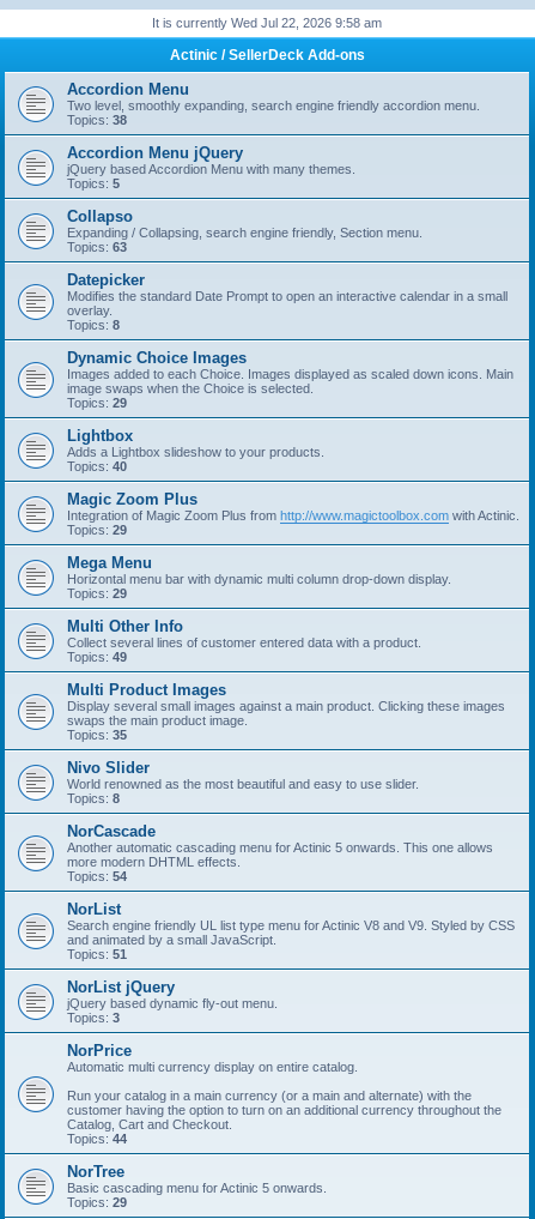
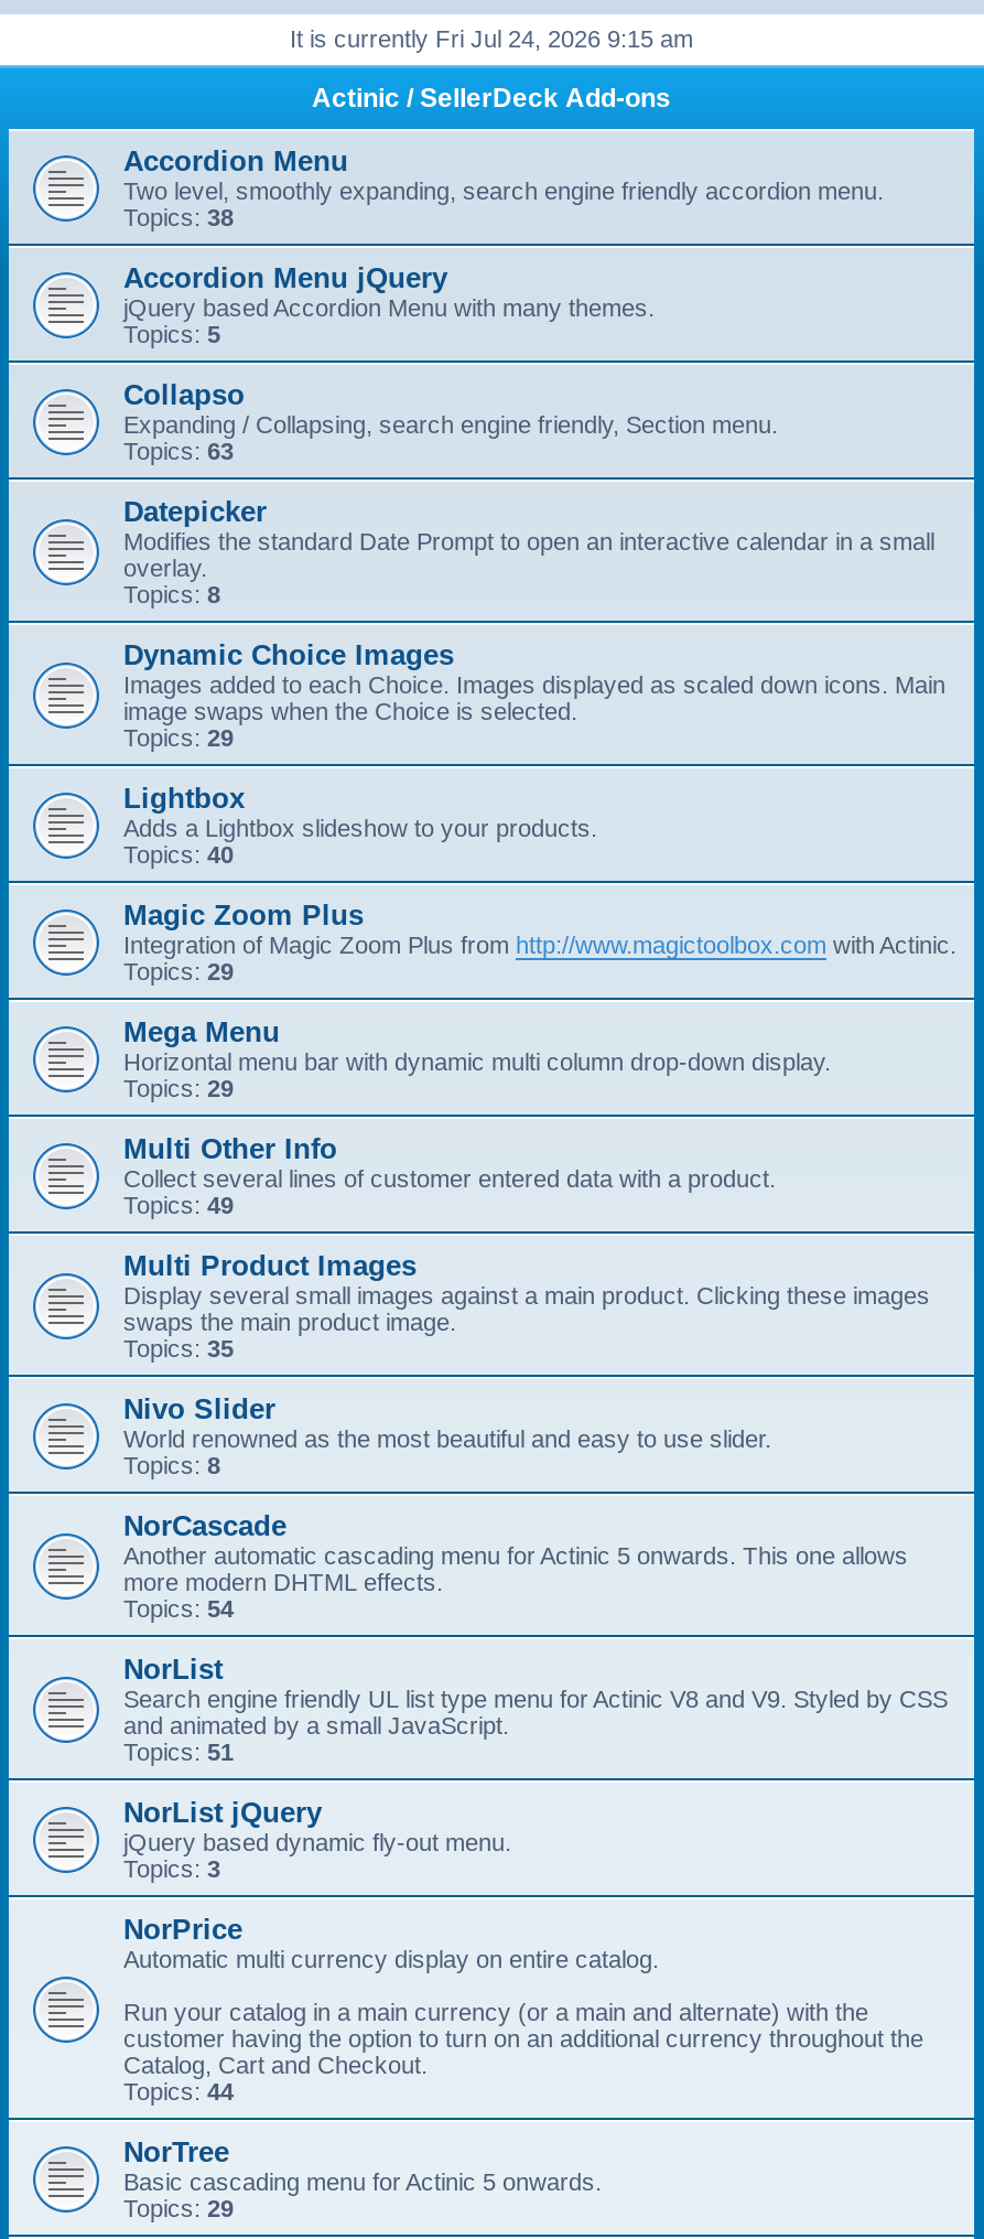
- It is currently Wed Jul 22, 2026 9:58 am
+ It is currently Fri Jul 24, 2026 9:15 am
